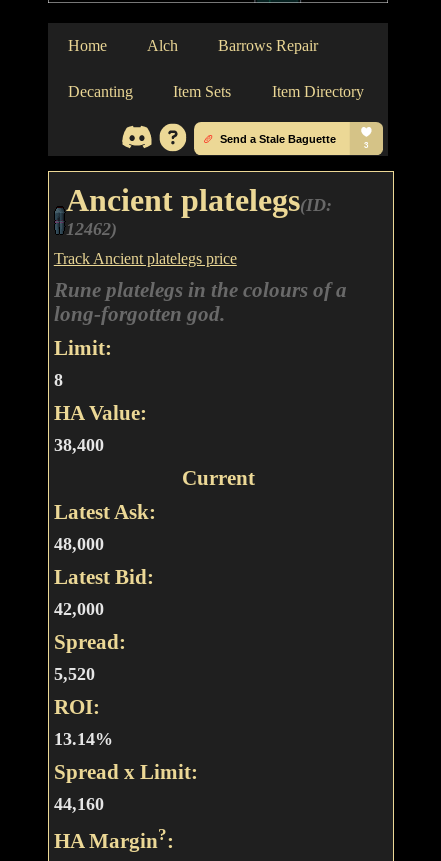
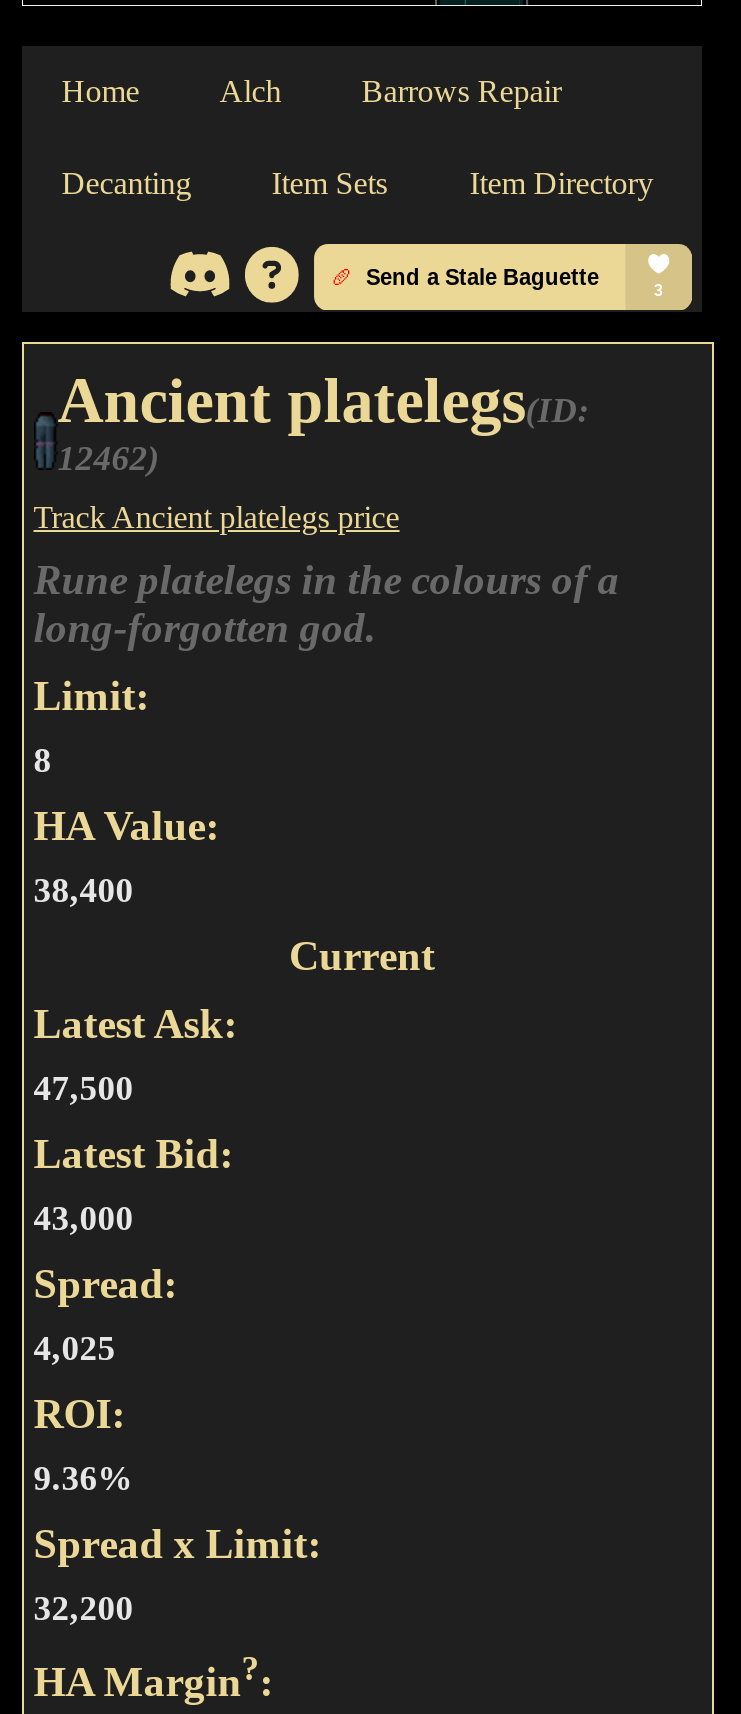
- 48,000
+ 47,500

- 42,000
+ 43,000

- 5,520
+ 4,025

- 13.14%
+ 9.36%

- 44,160
+ 32,200
